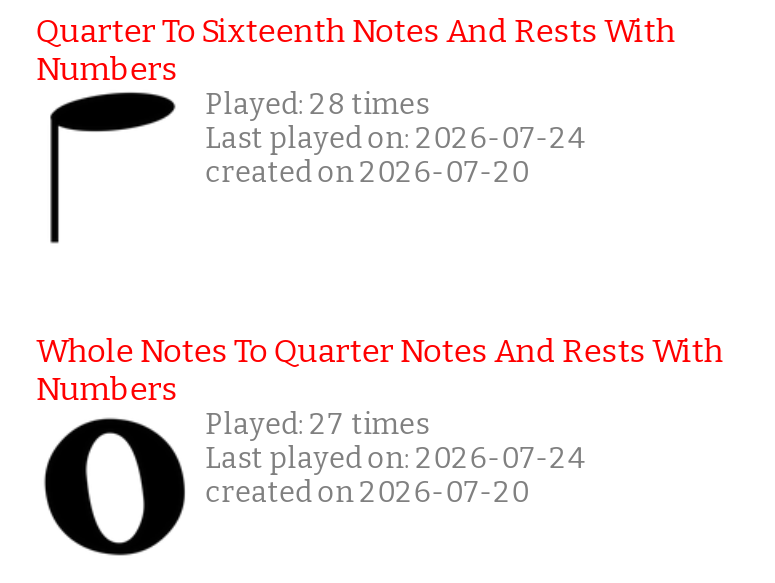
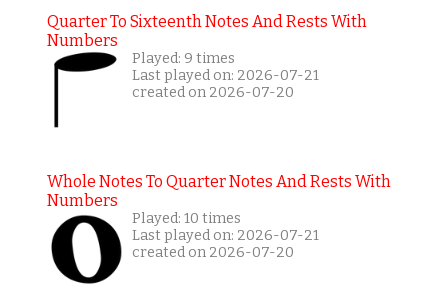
- Played: 28 times
+ Played: 9 times

- Last played on: 2026-07-24
+ Last played on: 2026-07-21

- Played: 27 times
+ Played: 10 times

- Last played on: 2026-07-24
+ Last played on: 2026-07-21
